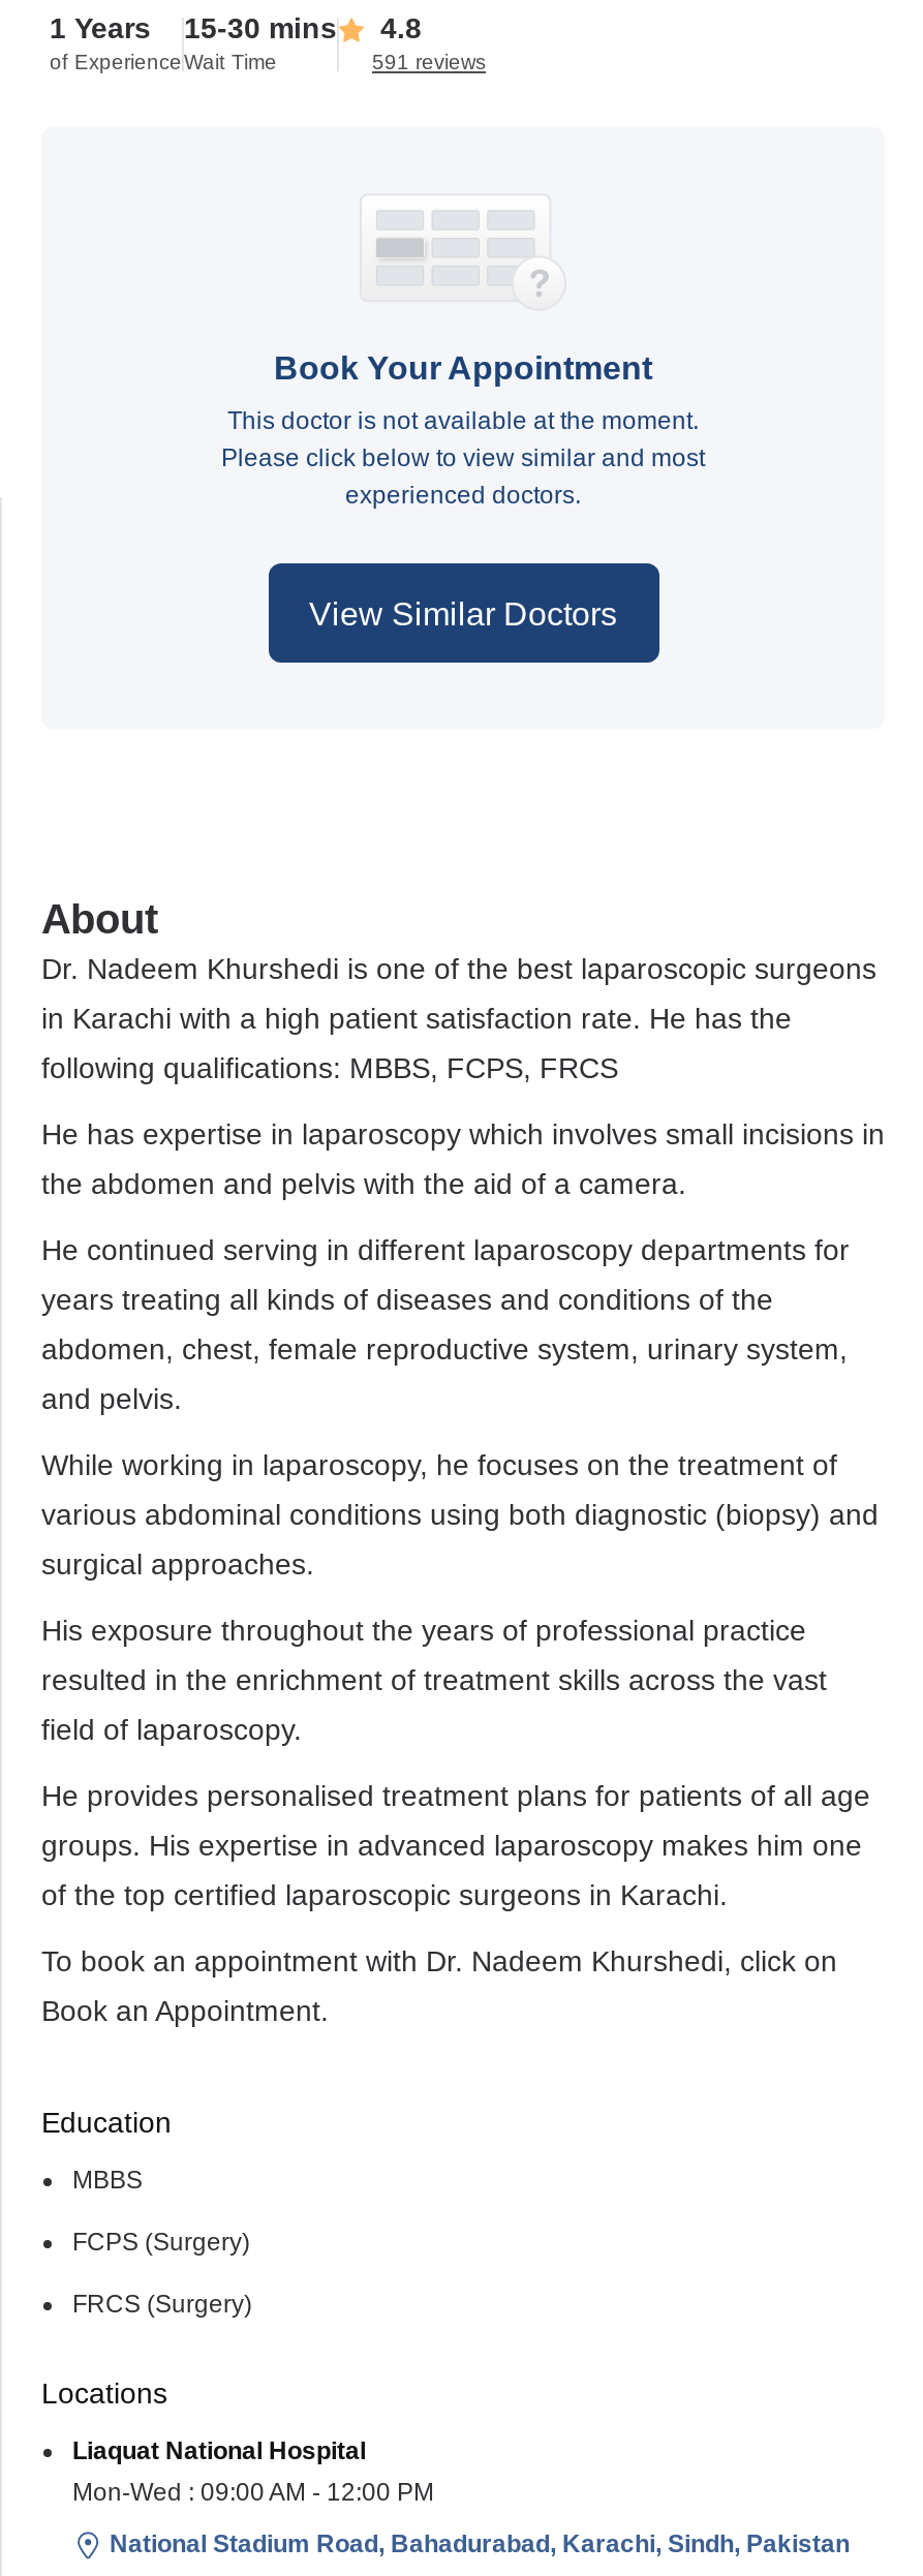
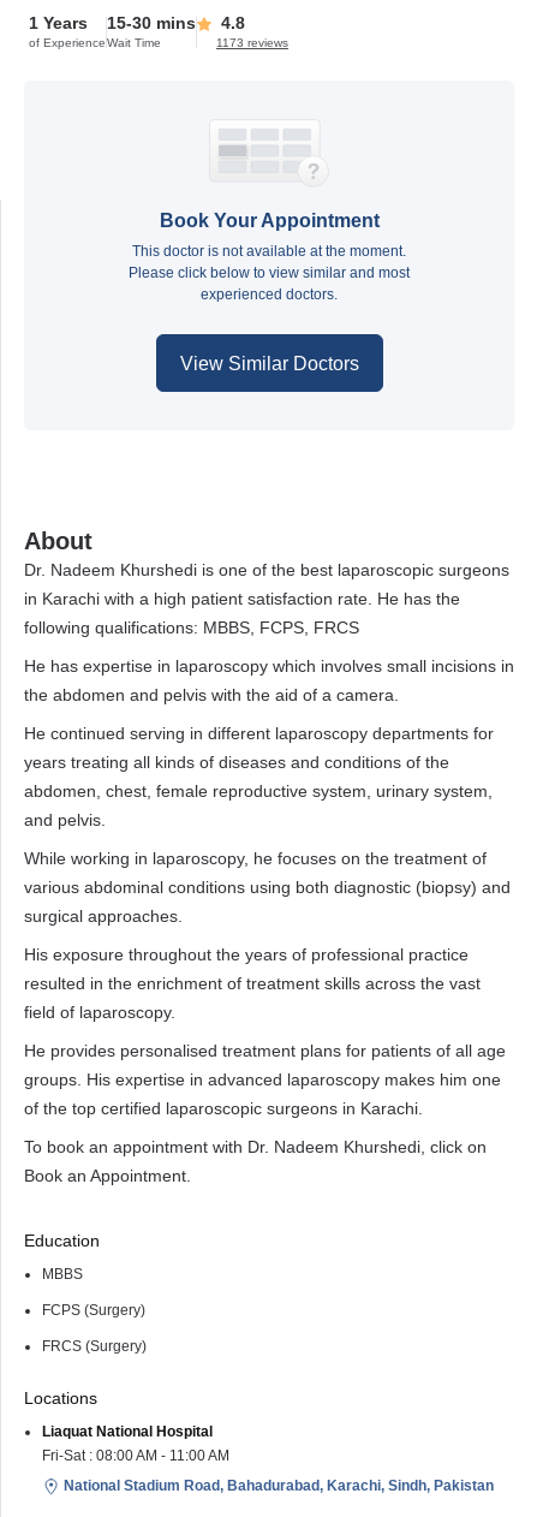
- 591 reviews
+ 1173 reviews

- Mon-Wed : 09:00 AM - 12:00 PM
+ Fri-Sat : 08:00 AM - 11:00 AM
